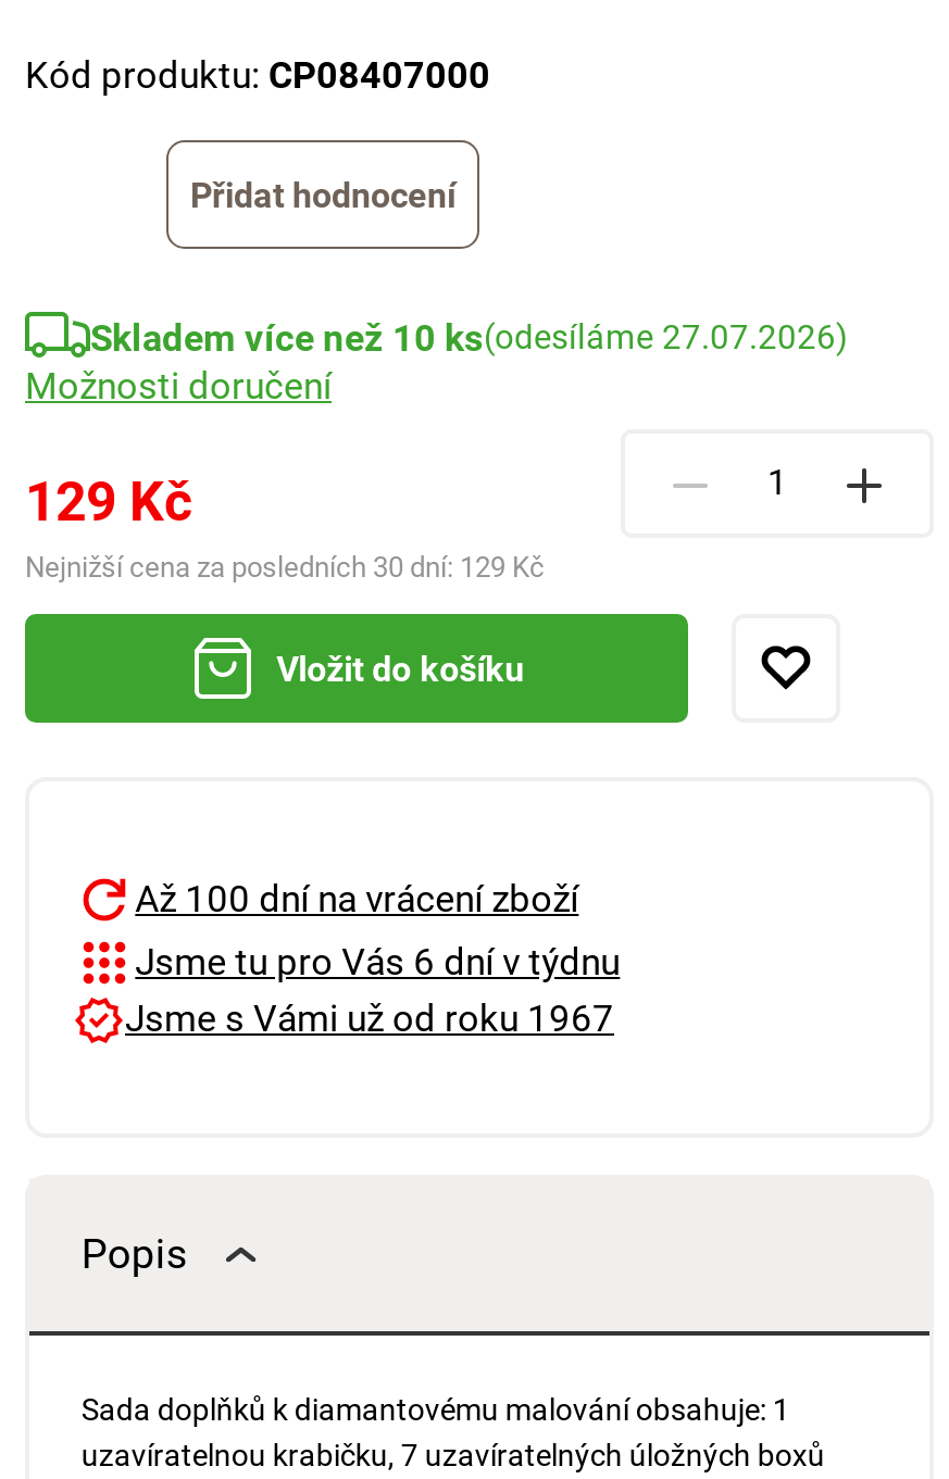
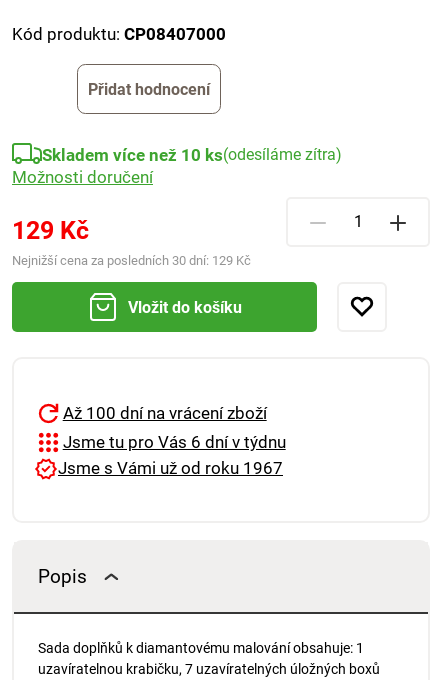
- Skladem více než 10 ks(odesíláme 27.07.2026)
+ Skladem více než 10 ks(odesíláme zítra)
